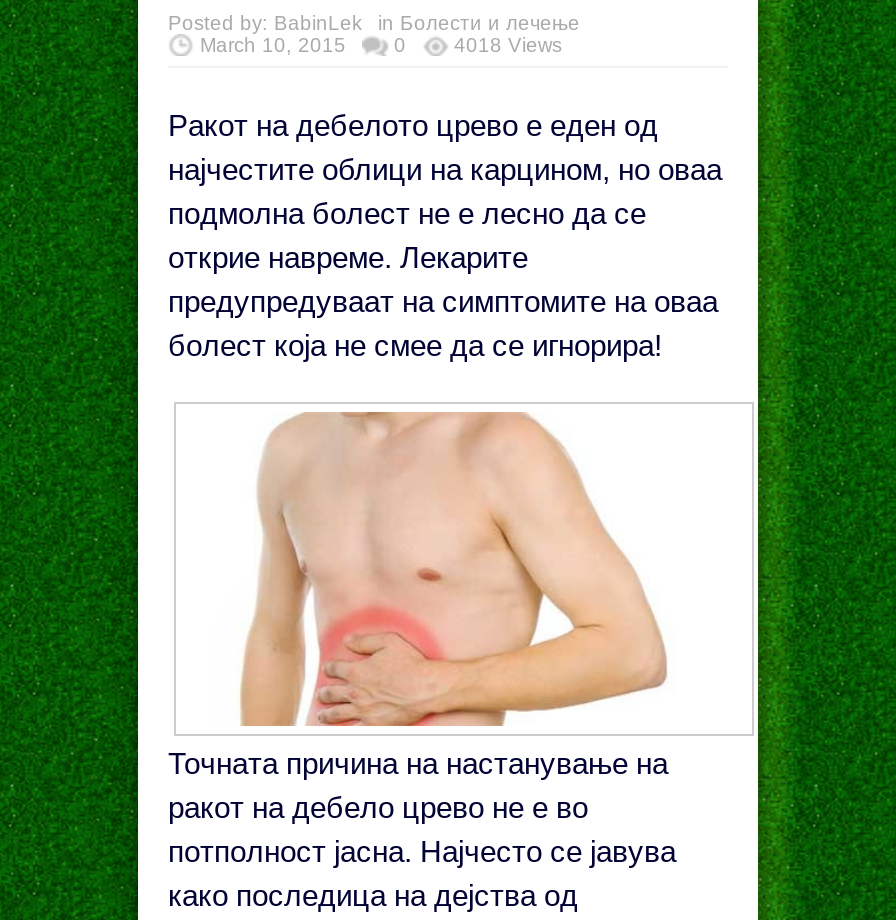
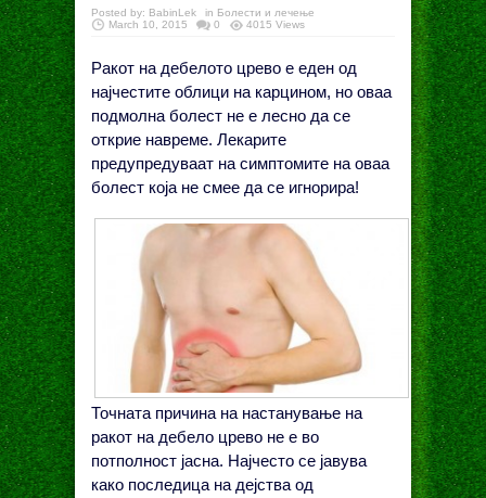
- 4018 Views
+ 4015 Views
